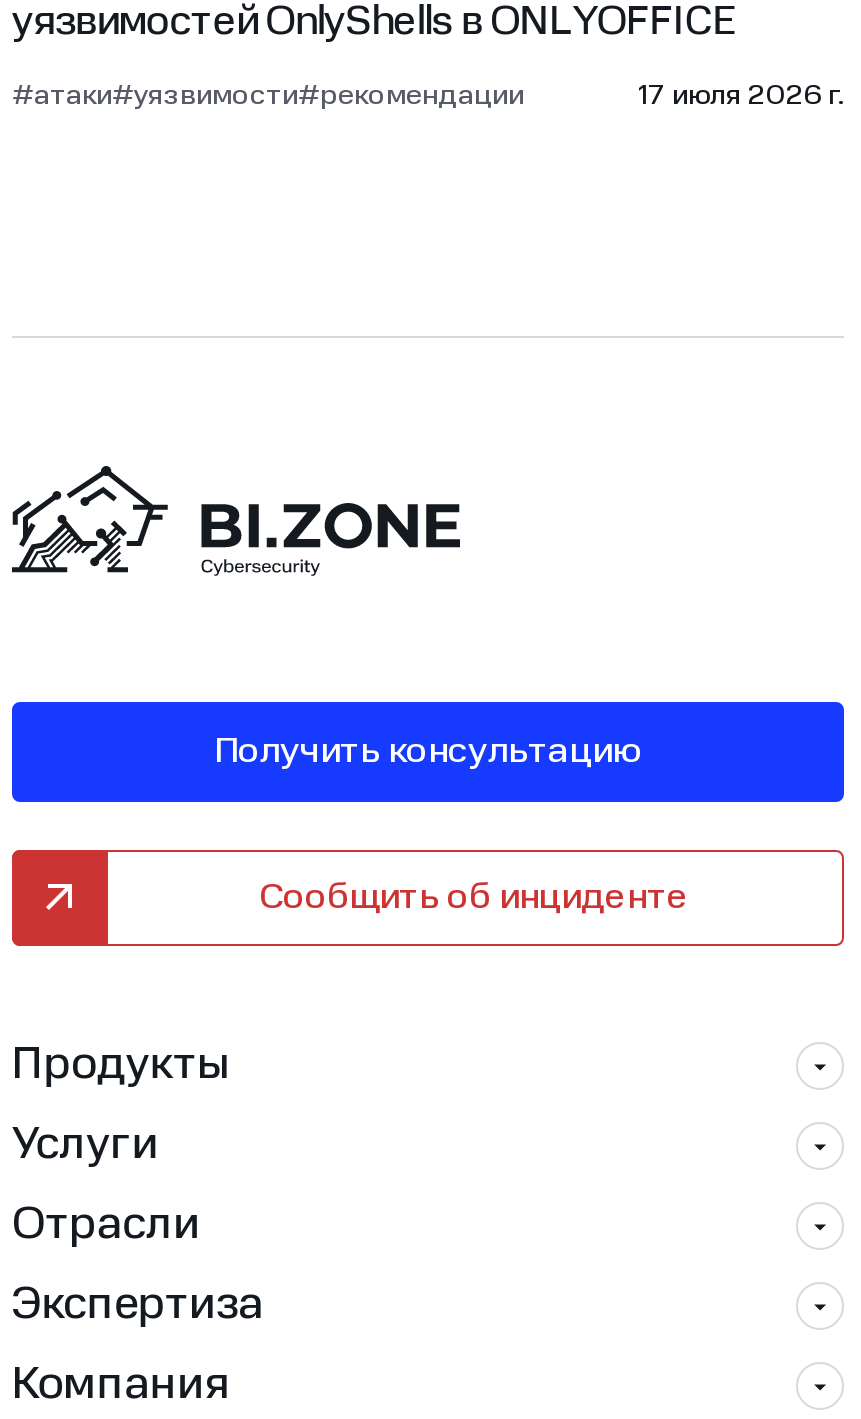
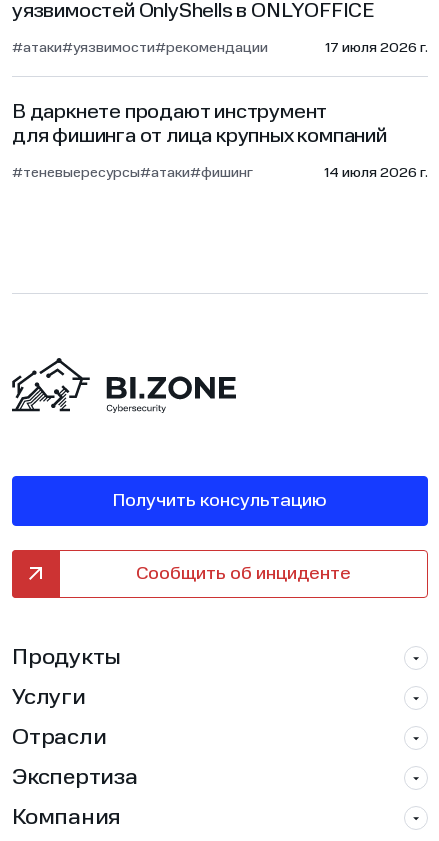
+ В даркнете продают инструмент
+ для фишинга от лица крупных компаний
+ #теневыересурсы#атаки#фишинг
+ 14 июля 2026 г.
